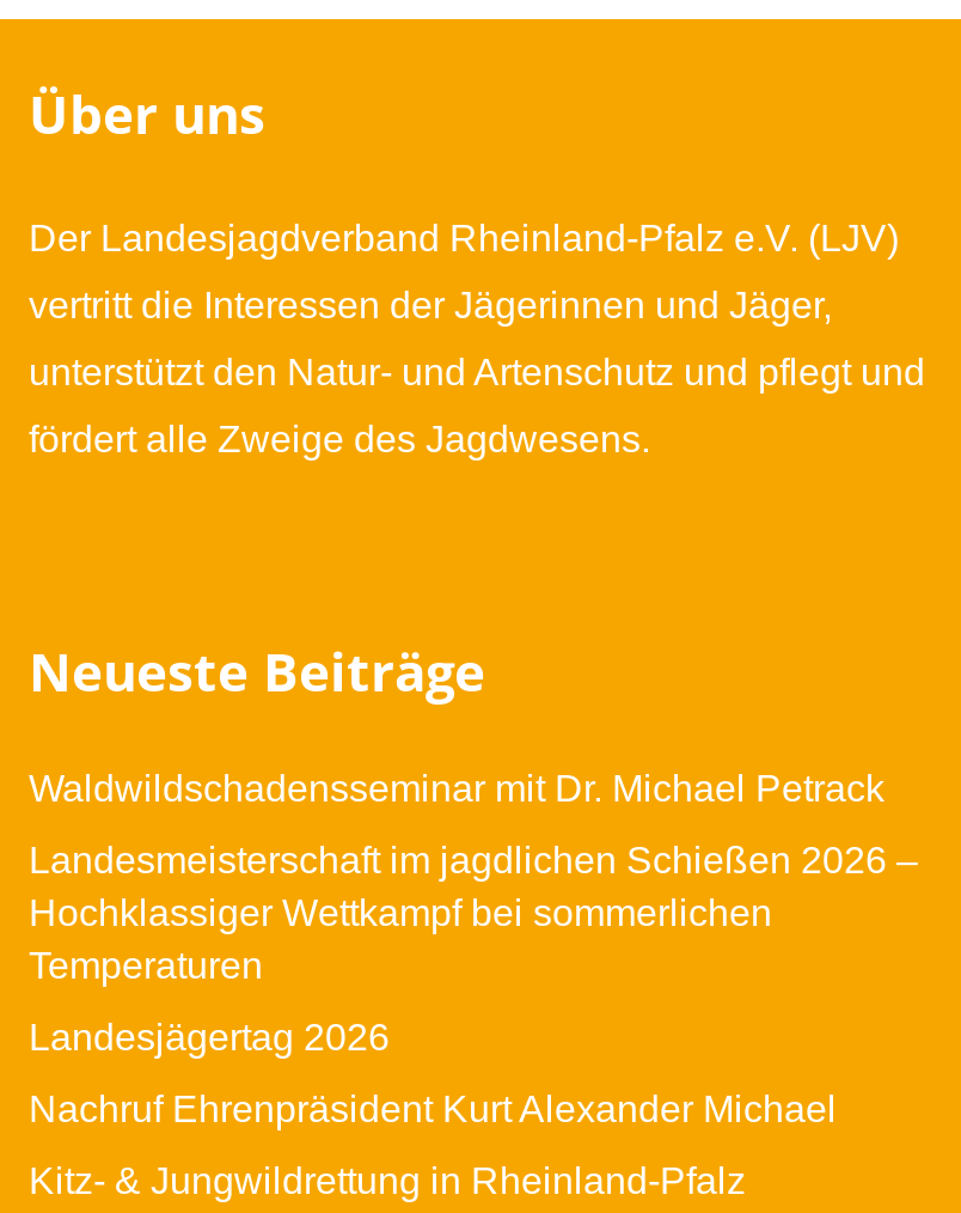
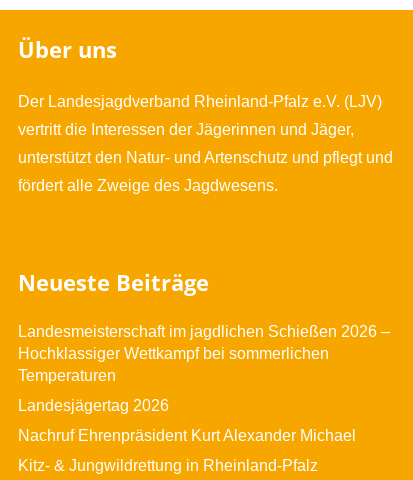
- Waldwildschadensseminar mit Dr. Michael Petrack
